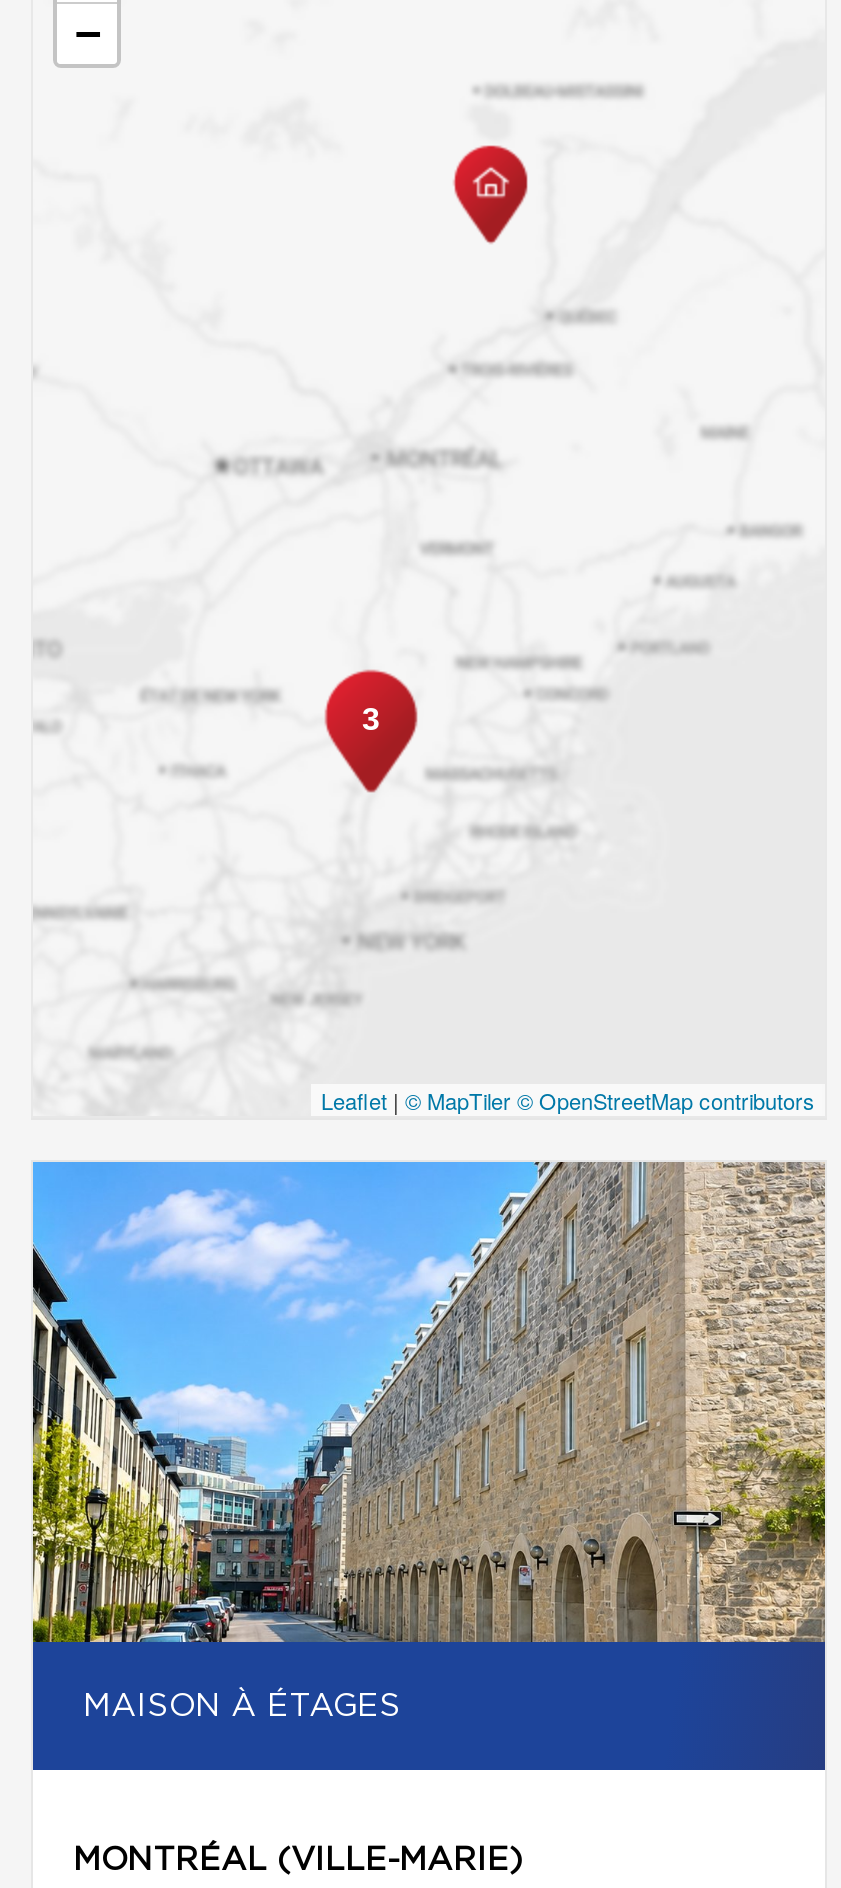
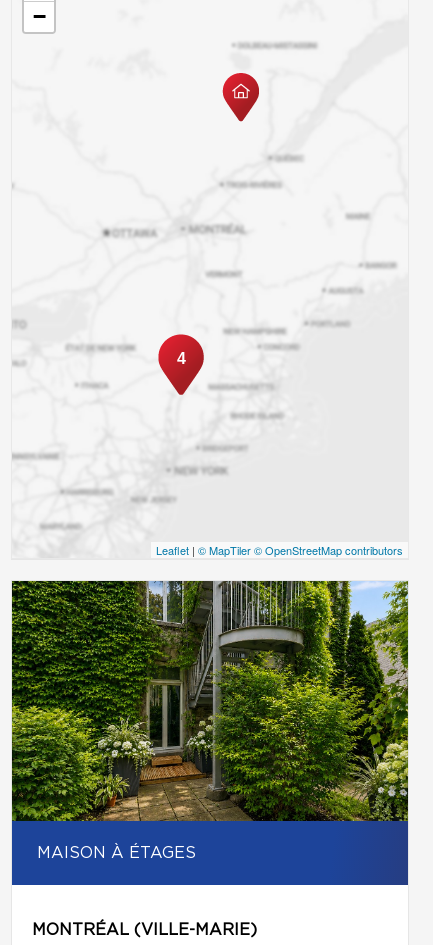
- 3
+ 4

- [image]
+ [image]
